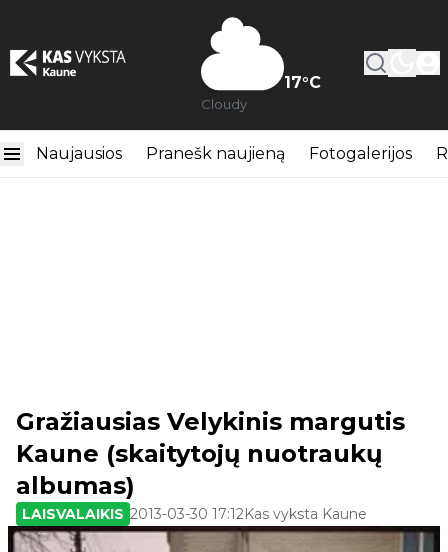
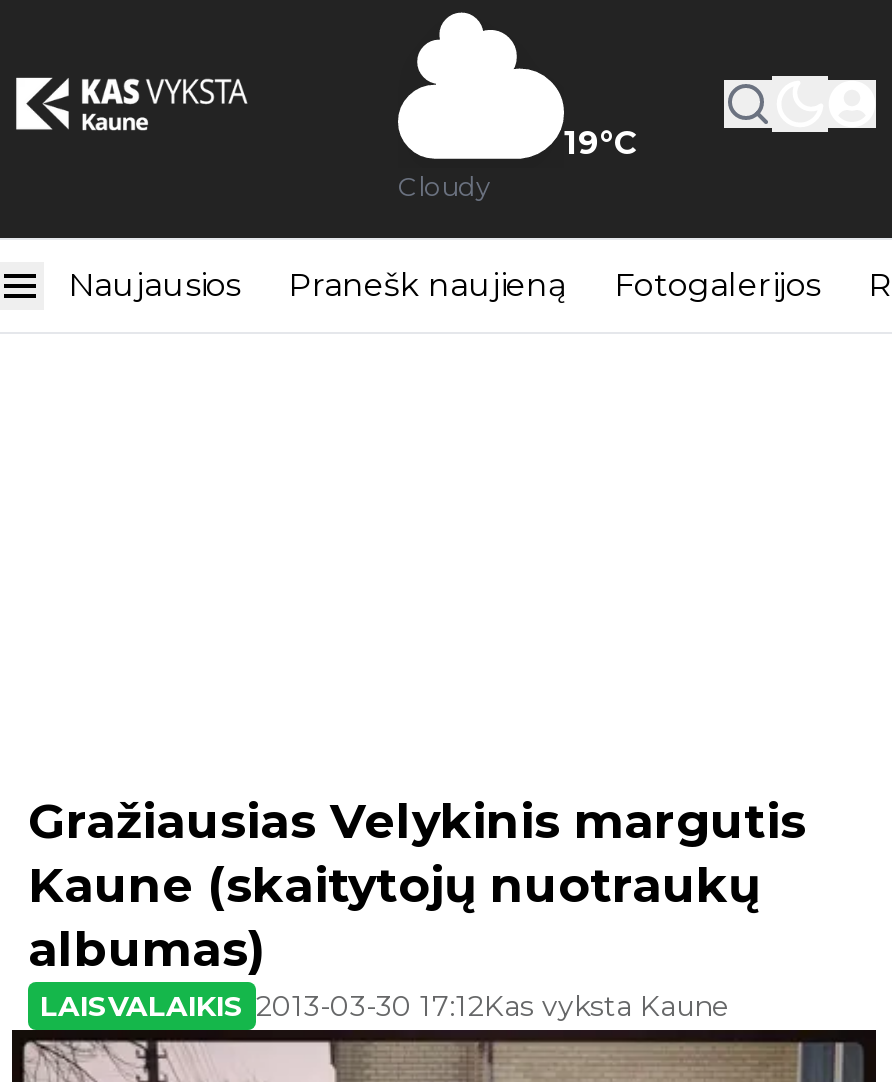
- 17°C
+ 19°C
